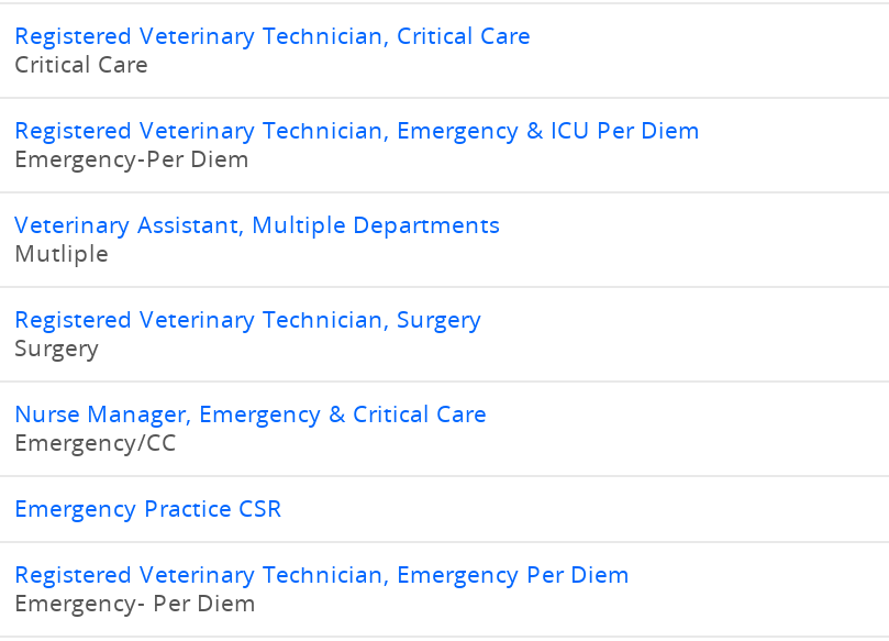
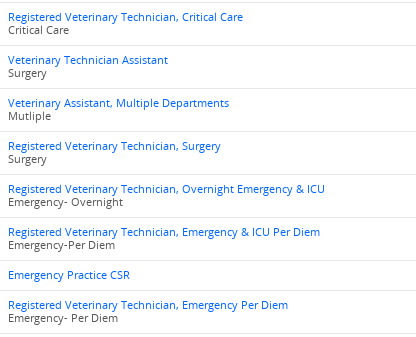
+ Veterinary Technician Assistant
+ Surgery

moved down: Registered Veterinary Technician, Emergency & ICU Per Diem | Emergency-Per Diem

- Nurse Manager, Emergency & Critical Care
- Emergency/CC
+ Registered Veterinary Technician, Overnight Emergency & ICU
+ Emergency- Overnight
